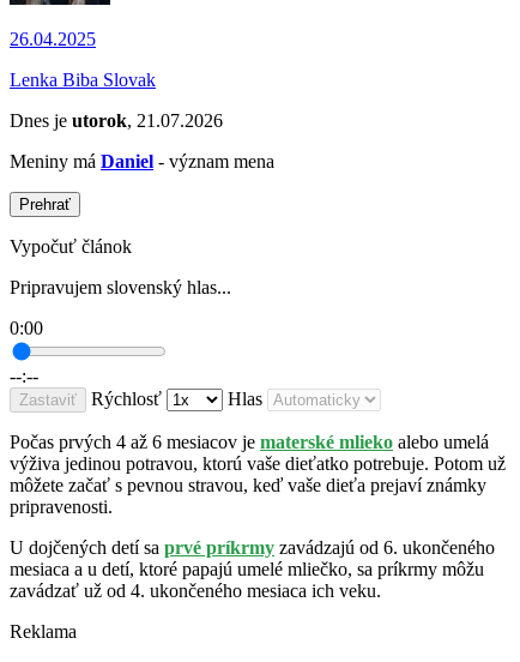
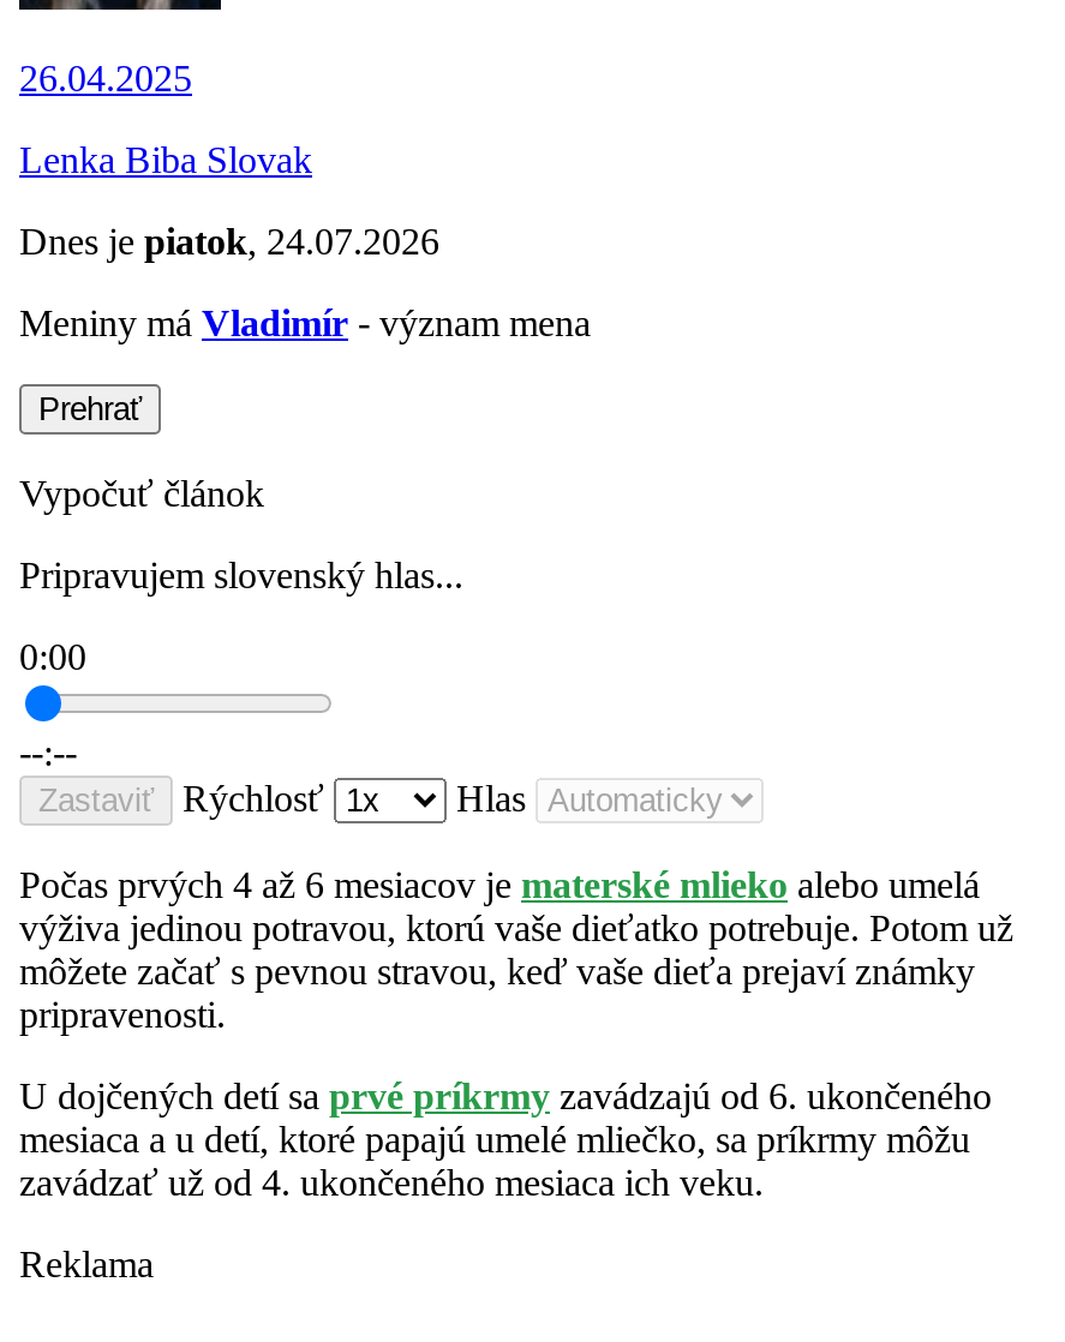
- Dnes je utorok, 21.07.2026
+ Dnes je piatok, 24.07.2026

- Meniny má Daniel - význam mena
+ Meniny má Vladimír - význam mena
